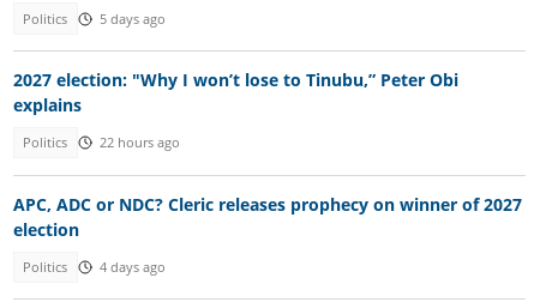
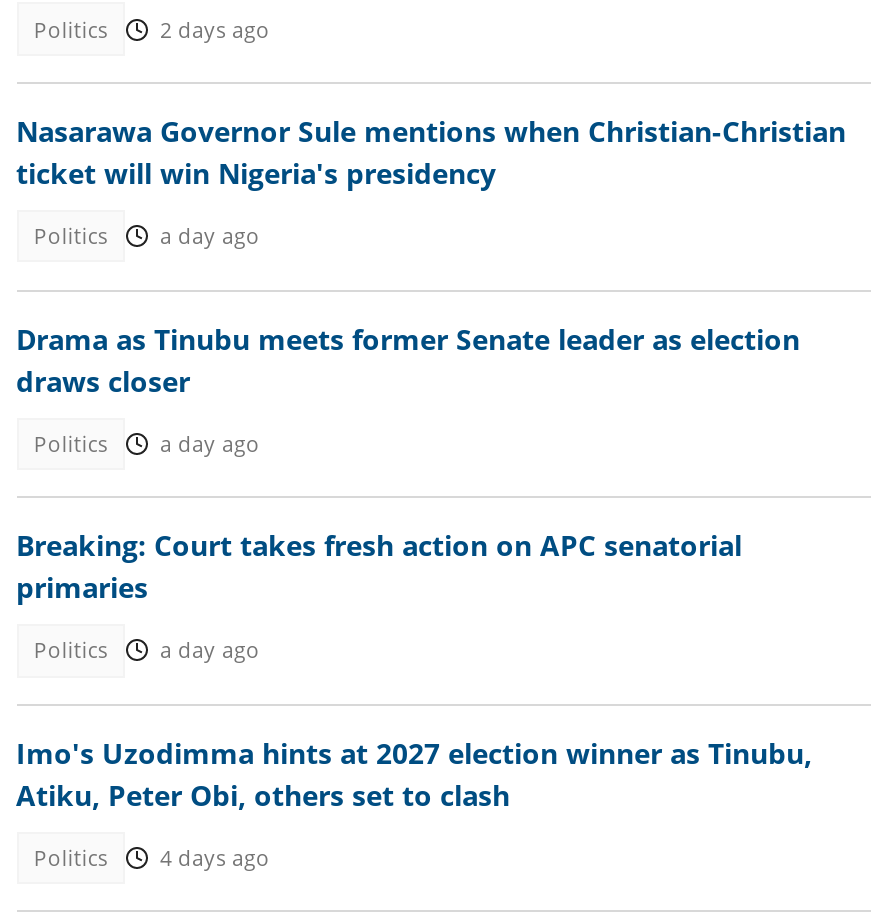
- Politics 5 days ago
+ Politics 2 days ago

- 2027 election: "Why I won’t lose to Tinubu,” Peter Obi
- explains
+ Nasarawa Governor Sule mentions when Christian-Christian
+ ticket will win Nigeria's presidency

- 22 hours ago
- APC, ADC or NDC? Cleric releases prophecy on winner of 2027
- election
+ a day ago
+ Drama as Tinubu meets former Senate leader as election
+ draws closer
+ Politics
+ a day ago
+ Breaking: Court takes fresh action on APC senatorial
+ primaries
+ Politics
+ a day ago
+ Imo's Uzodimma hints at 2027 election winner as Tinubu,
+ Atiku, Peter Obi, others set to clash
